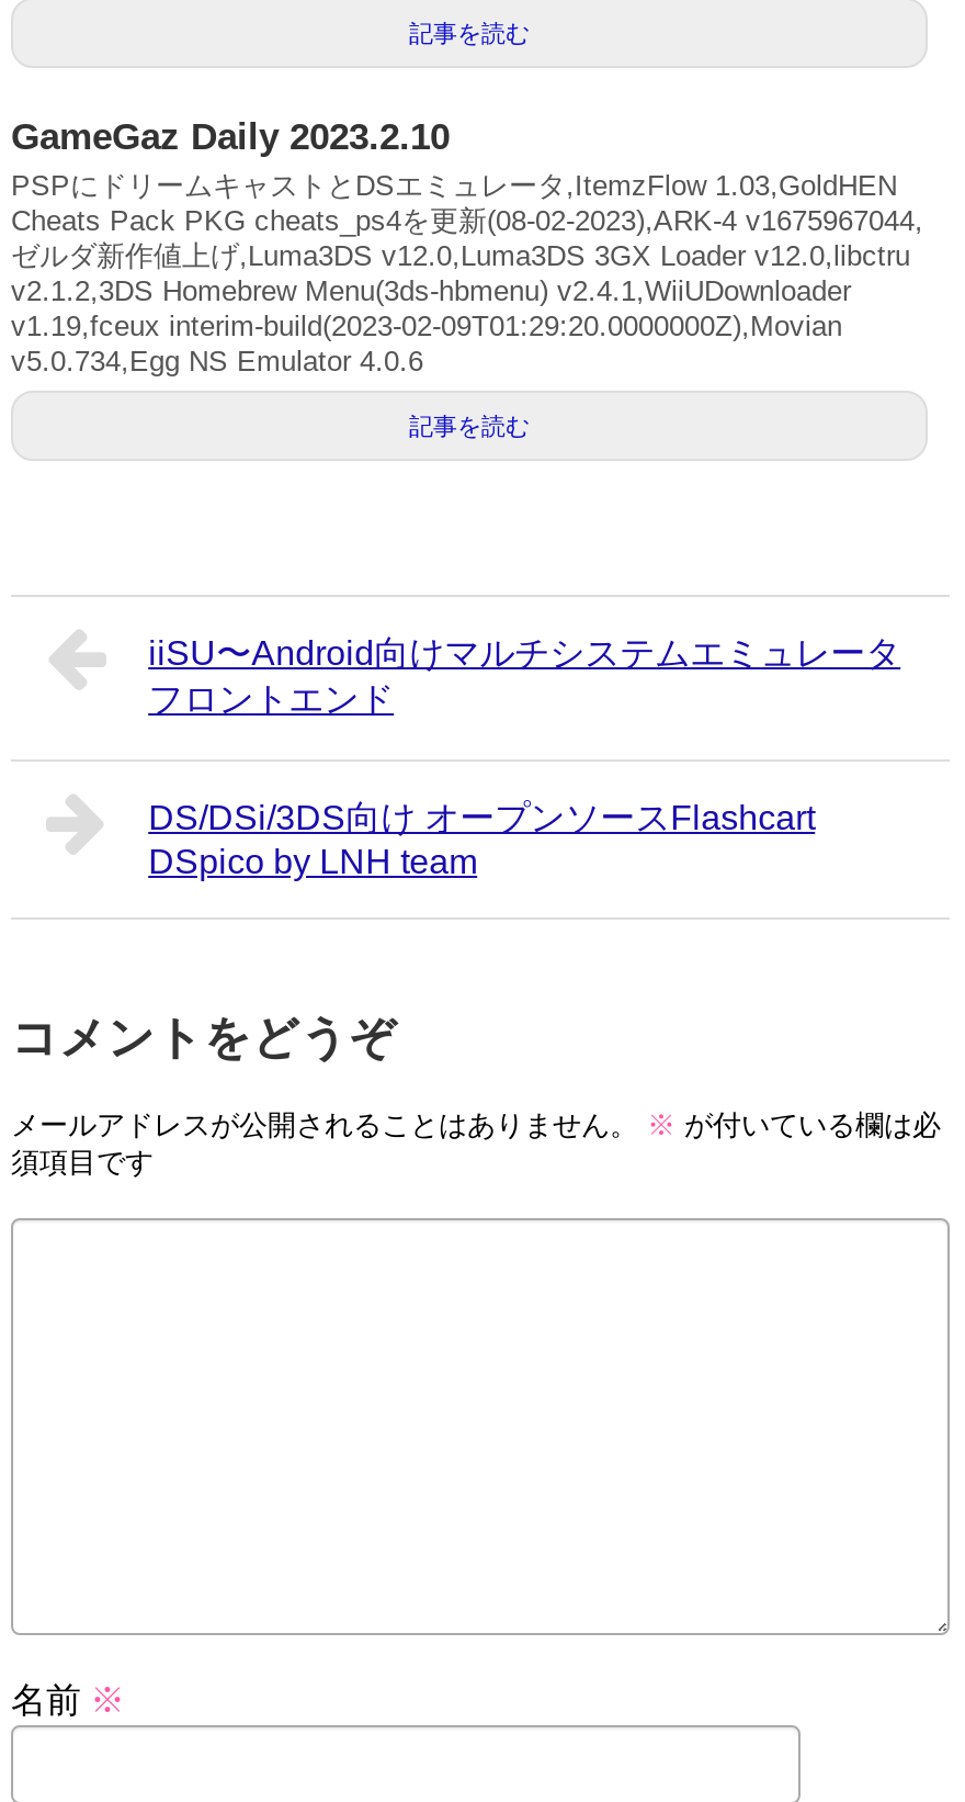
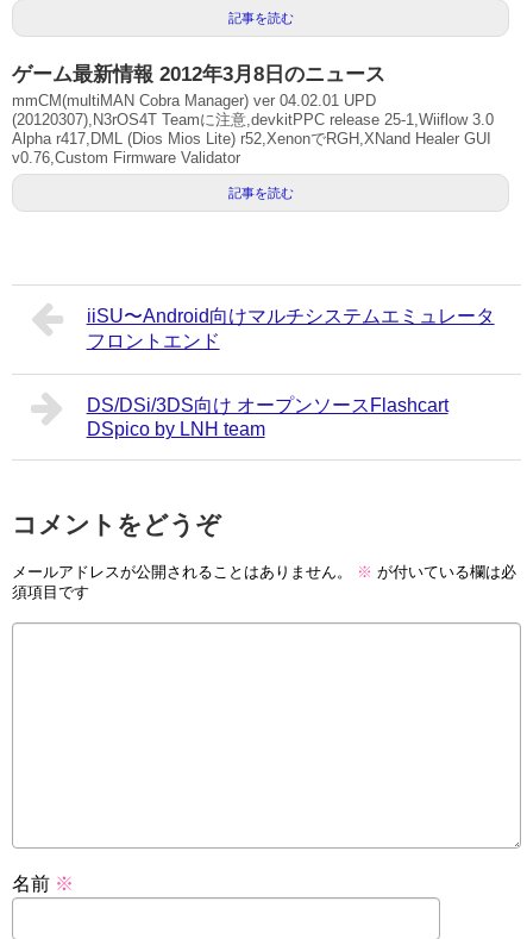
- GameGaz Daily 2023.2.10
- PSPにドリームキャストとDSエミュレータ,ItemzFlow 1.03,GoldHEN
- Cheats Pack PKG cheats_ps4を更新(08-02-2023),ARK-4 v1675967044,
- ゼルダ新作値上げ,Luma3DS v12.0,Luma3DS 3GX Loader v12.0,libctru
- v2.1.2,3DS Homebrew Menu(3ds-hbmenu) v2.4.1,WiiUDownloader
- v1.19,fceux interim-build(2023-02-09T01:29:20.0000000Z),Movian
- v5.0.734,Egg NS Emulator 4.0.6
+ ゲーム最新情報 2012年3月8日のニュース
+ mmCM(multiMAN Cobra Manager) ver 04.02.01 UPD
+ (20120307),N3rOS4T Teamに注意,devkitPPC release 25-1,Wiiflow 3.0
+ Alpha r417,DML (Dios Mios Lite) r52,XenonでRGH,XNand Healer GUI
+ v0.76,Custom Firmware Validator
